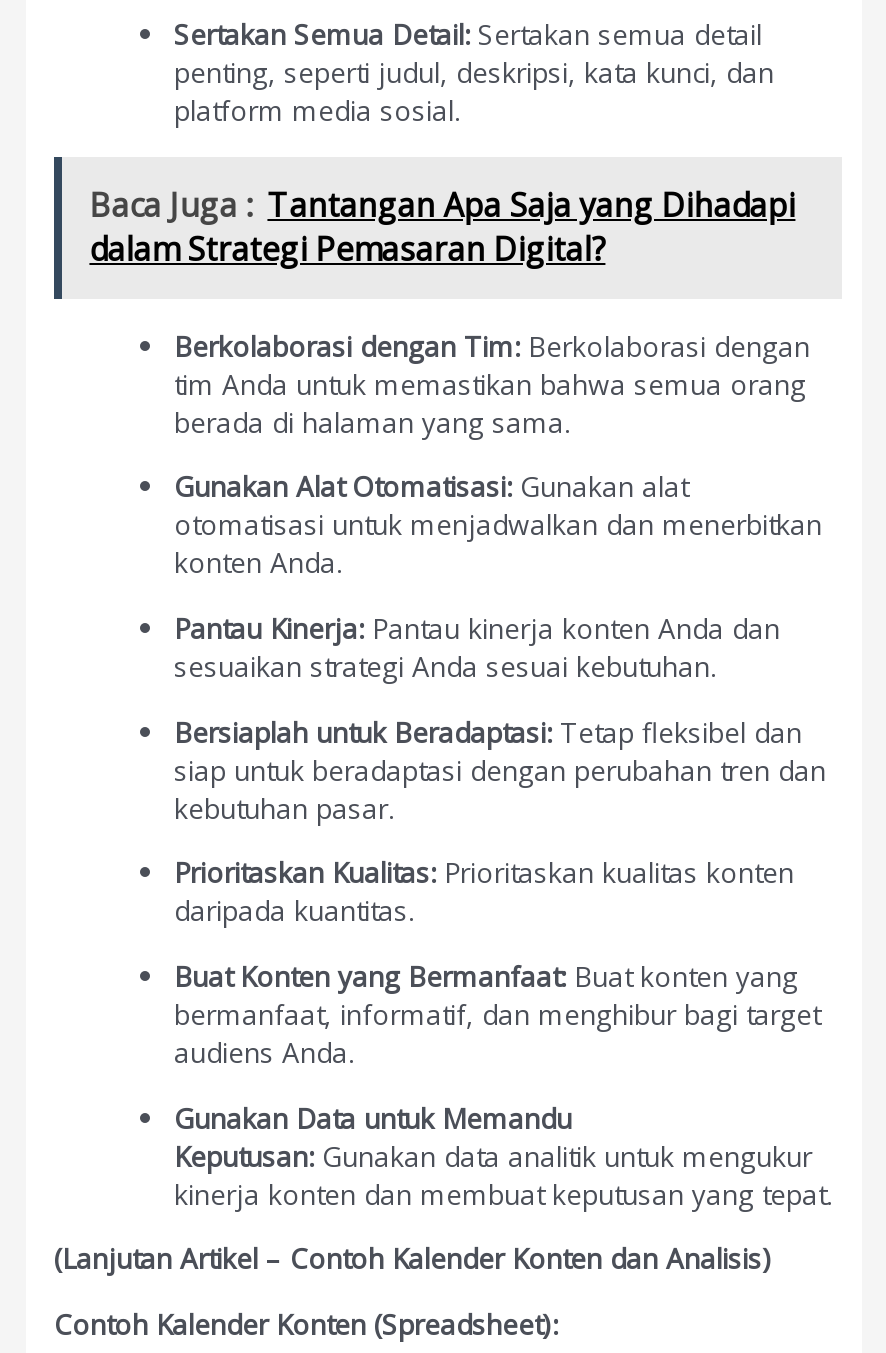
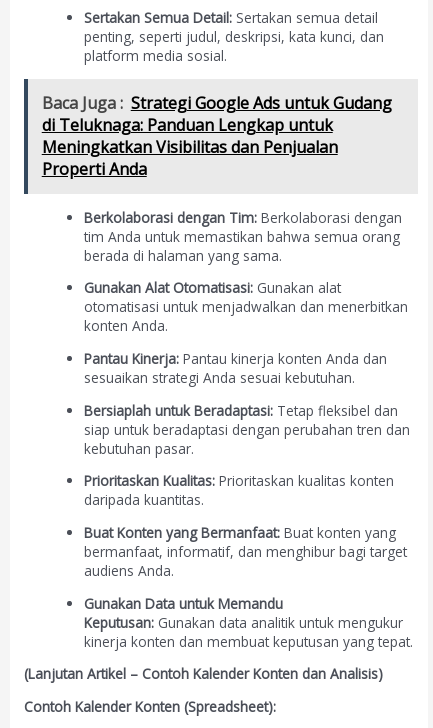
- Baca Juga : Tantangan Apa Saja yang Dihadapi
- dalam Strategi Pemasaran Digital?
+ Baca Juga : Strategi Google Ads untuk Gudang
+ di Teluknaga: Panduan Lengkap untuk
+ Meningkatkan Visibilitas dan Penjualan
+ Properti Anda
